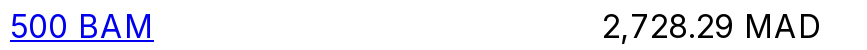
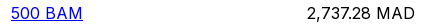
- 2,728.29 MAD
+ 2,737.28 MAD
